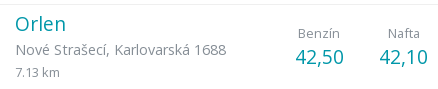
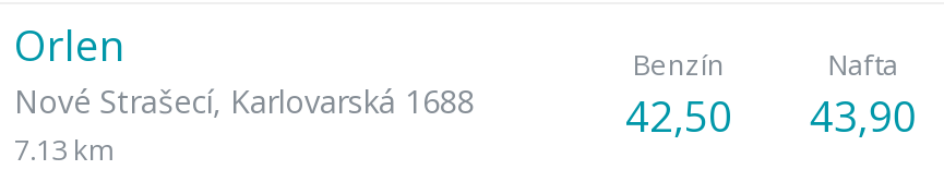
- 42,50 42,10
+ 42,50 43,90
